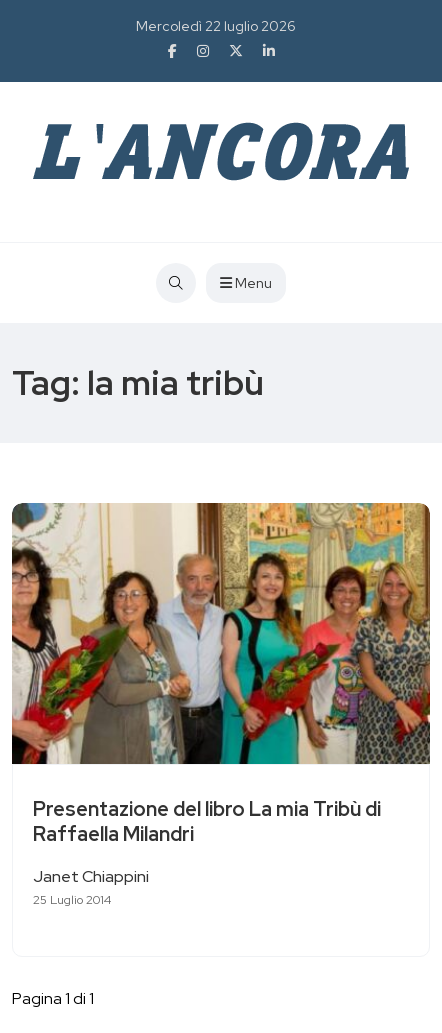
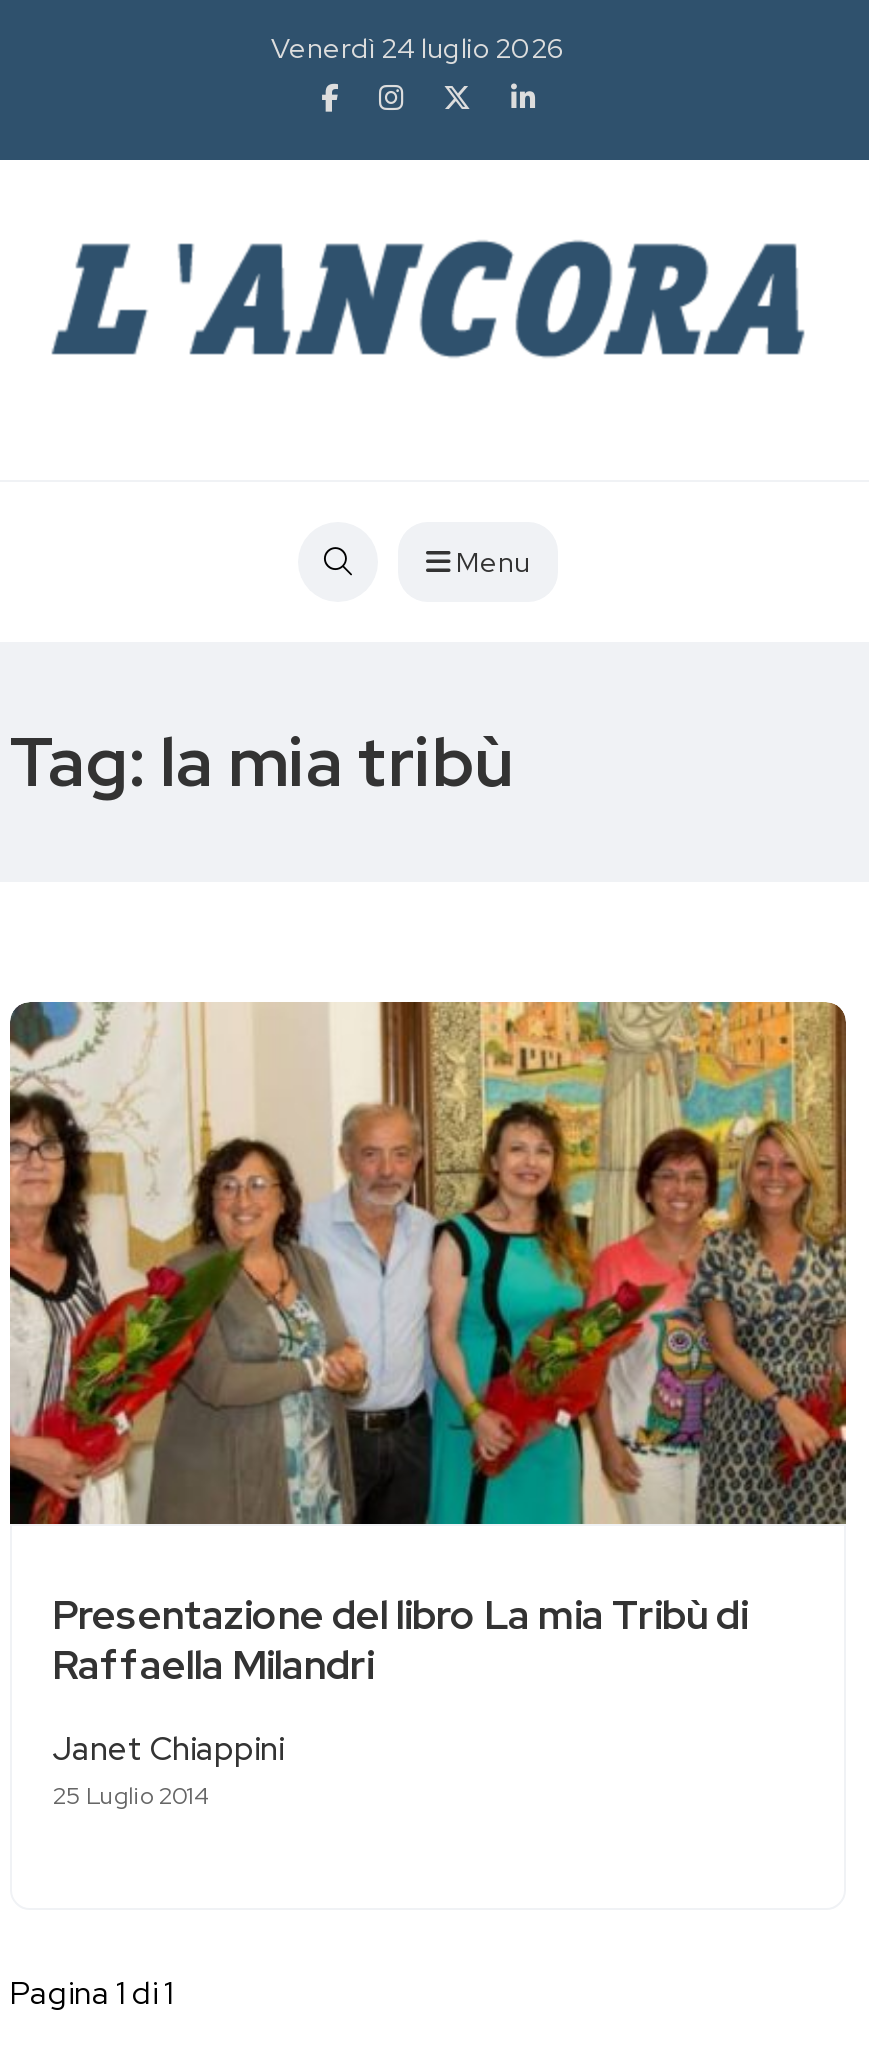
- Mercoledì 22 luglio 2026
+ Venerdì 24 luglio 2026
